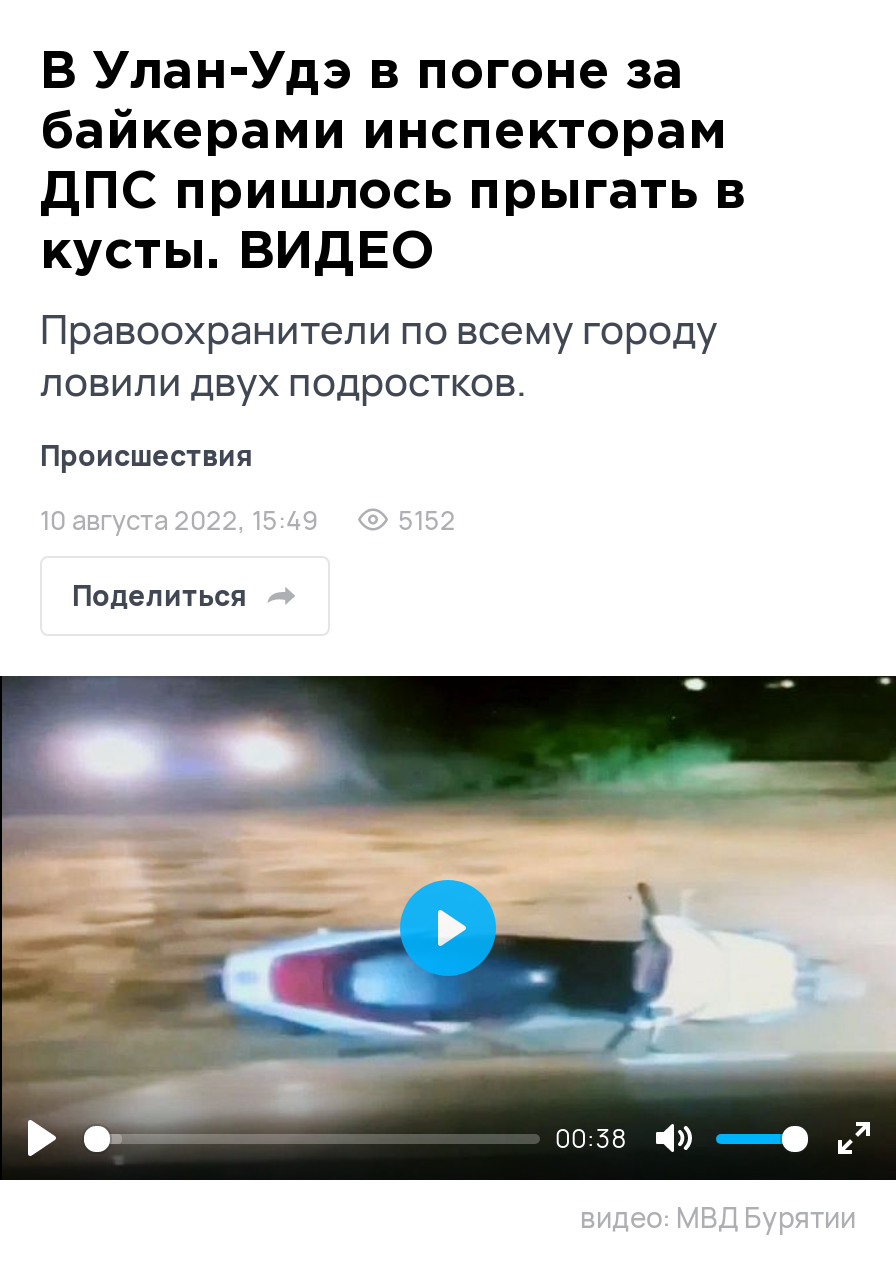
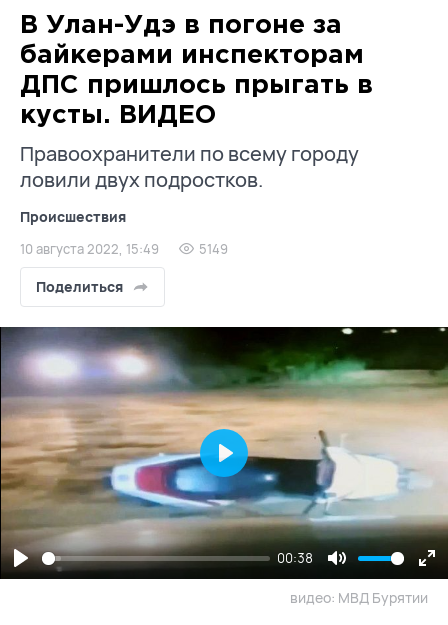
- 5152
+ 5149
